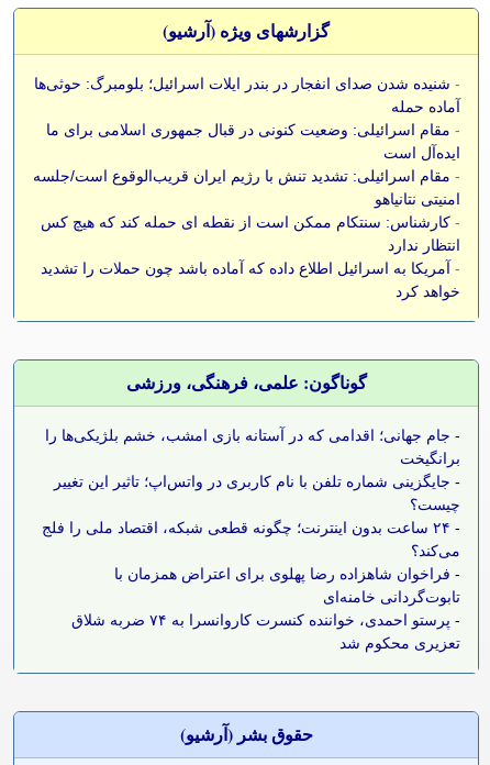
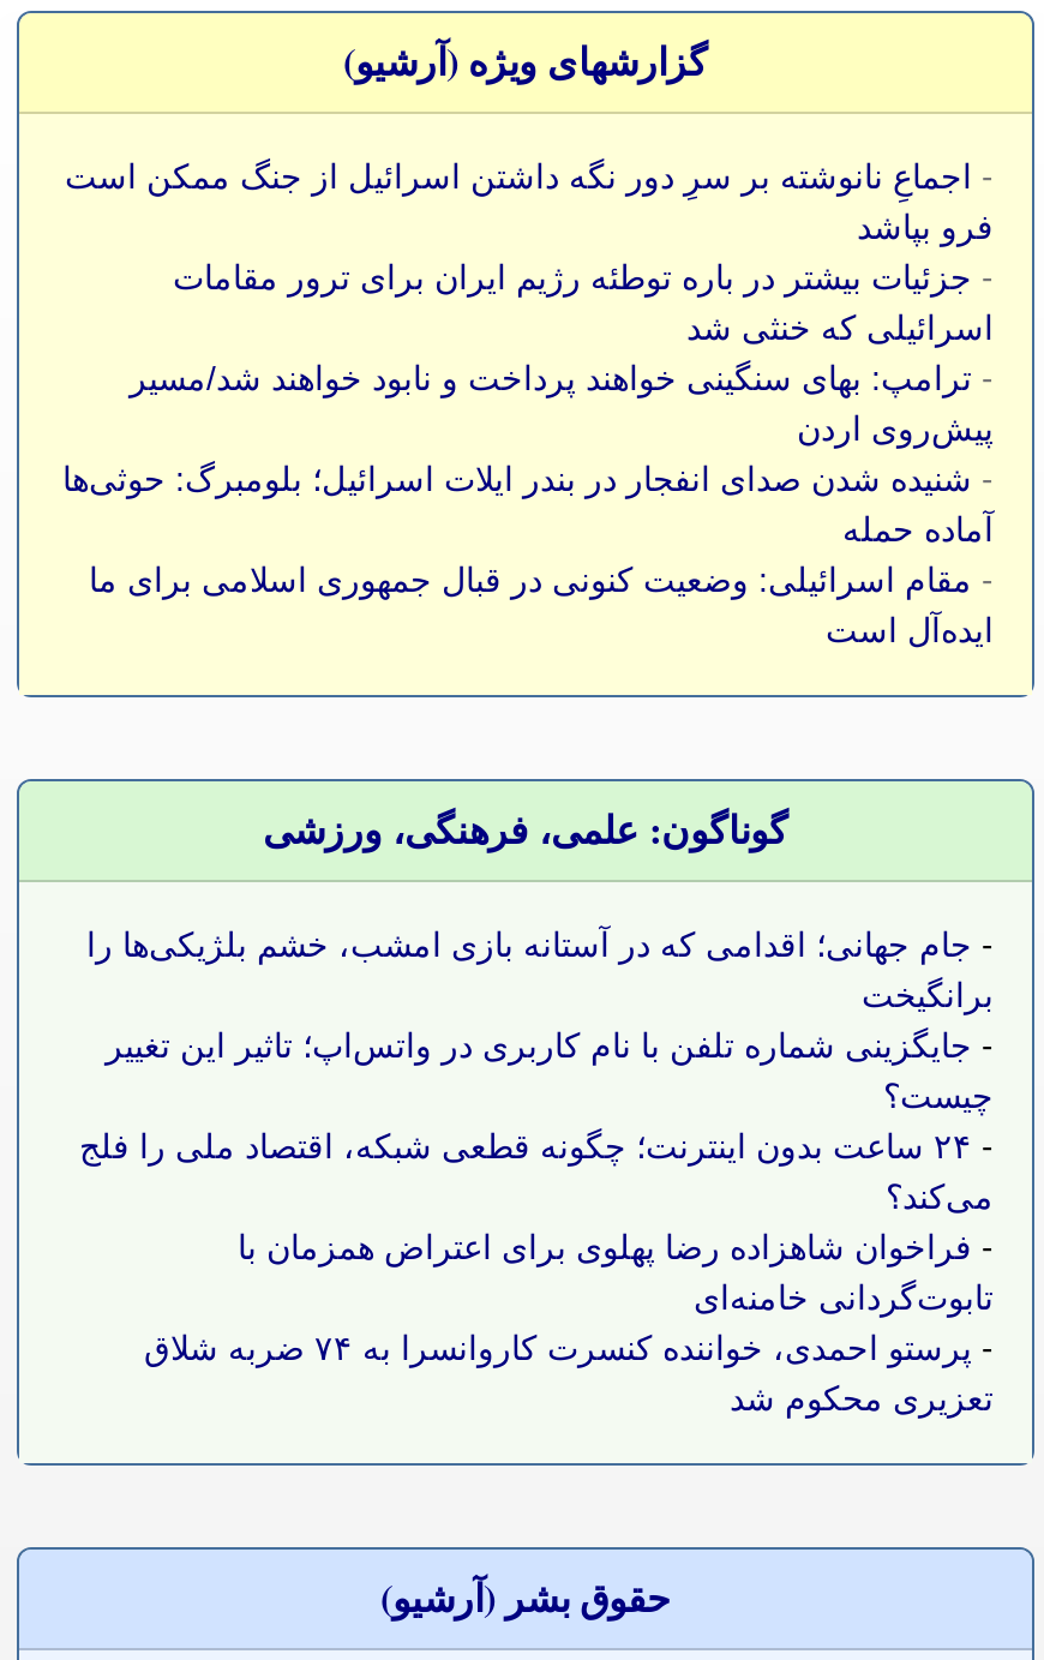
+ - اجماعِ نانوشته بر سرِ دور نگه داشتن اسرائیل از جنگ ممکن است
+ فرو بپاشد
+ - جزئیات بیشتر در باره توطئه رژیم ایران برای ترور مقامات
+ اسرائیلی که خنثی شد
+ - ترامپ: بهای سنگینی خواهند پرداخت و نابود خواهند شد/مسیر
+ پیش‌روی اردن

moved down: - شنیده شدن صدای انفجار در بندر ایلات اسرائیل؛ بلومبرگ: حوثی‌ها | آماده حمله | - مقام اسرائیلی: وضعیت کنونی در قبال جمهوری اسلامی برای ما | ایده‌آل است

- - مقام اسرائیلی: تشدید تنش با رژیم ایران قریب‌الوقوع است/جلسه
- امنیتی نتانیاهو
- - کارشناس: سنتکام ممکن است از نقطه ای حمله کند که هیچ کس
- انتظار ندارد
- - آمریکا به اسرائیل اطلاع داده که آماده باشد چون حملات را تشدید
- خواهد کرد
